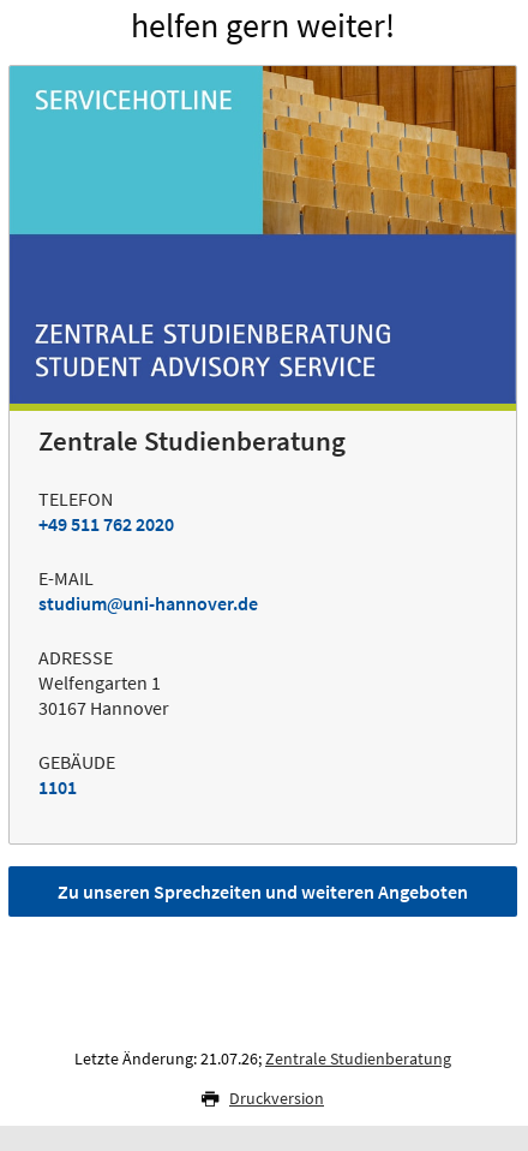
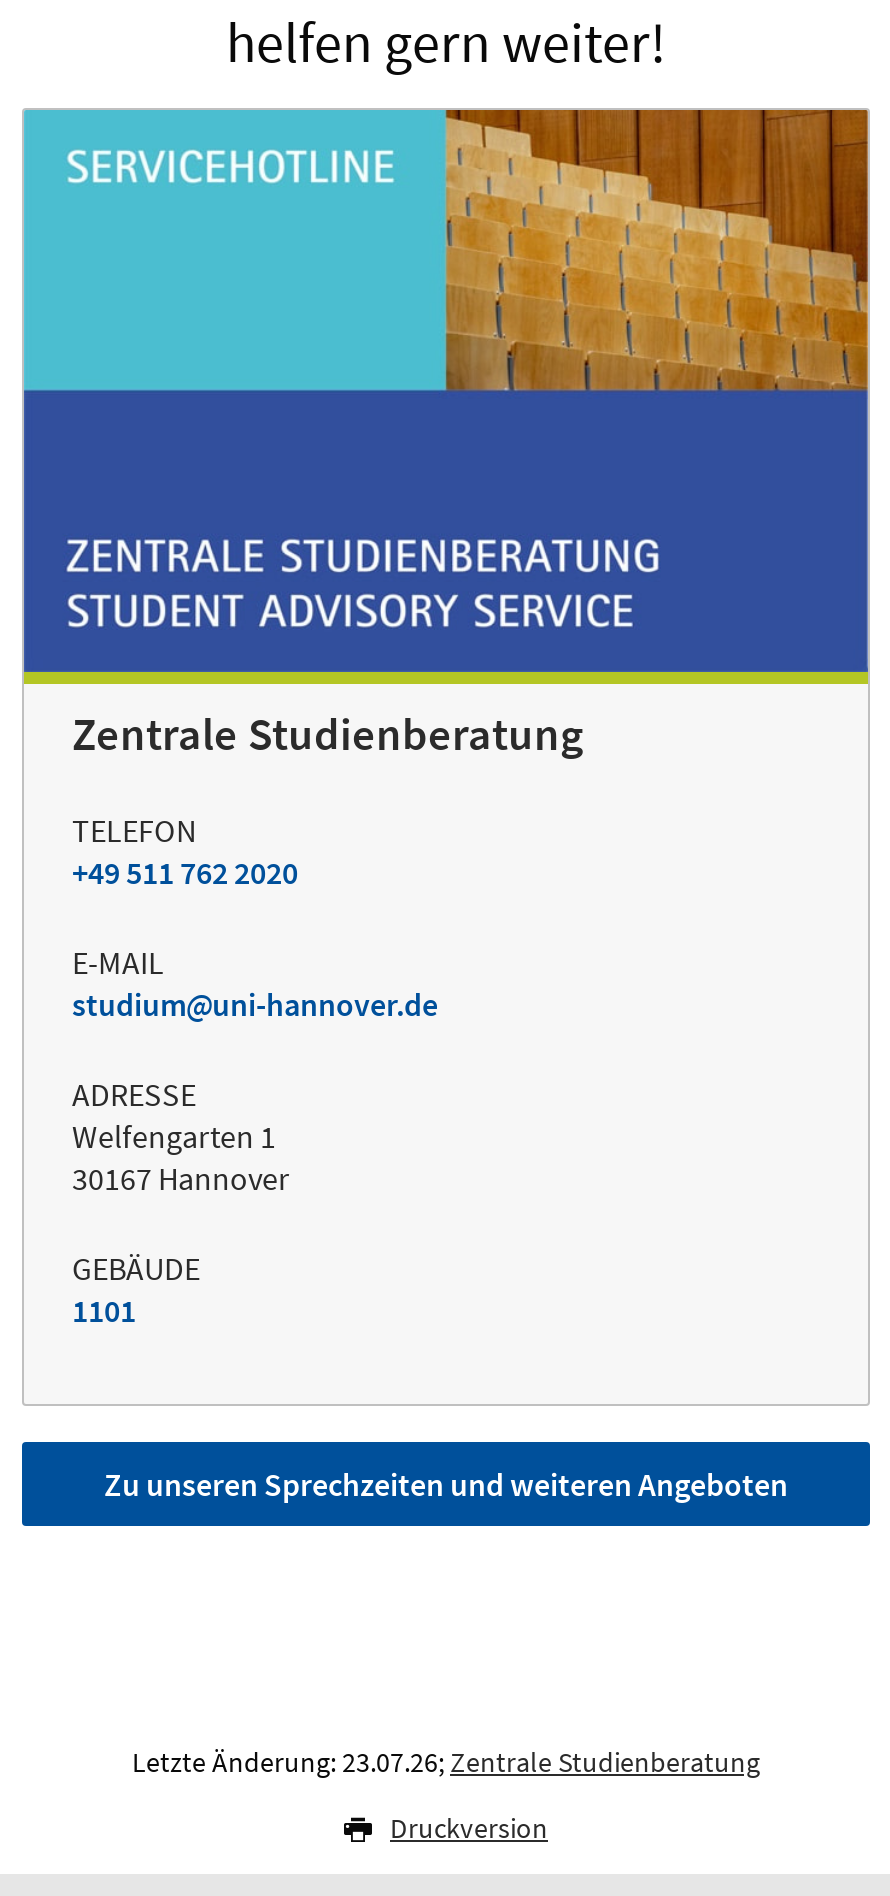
- Letzte Änderung: 21.07.26; Zentrale Studienberatung
+ Letzte Änderung: 23.07.26; Zentrale Studienberatung
